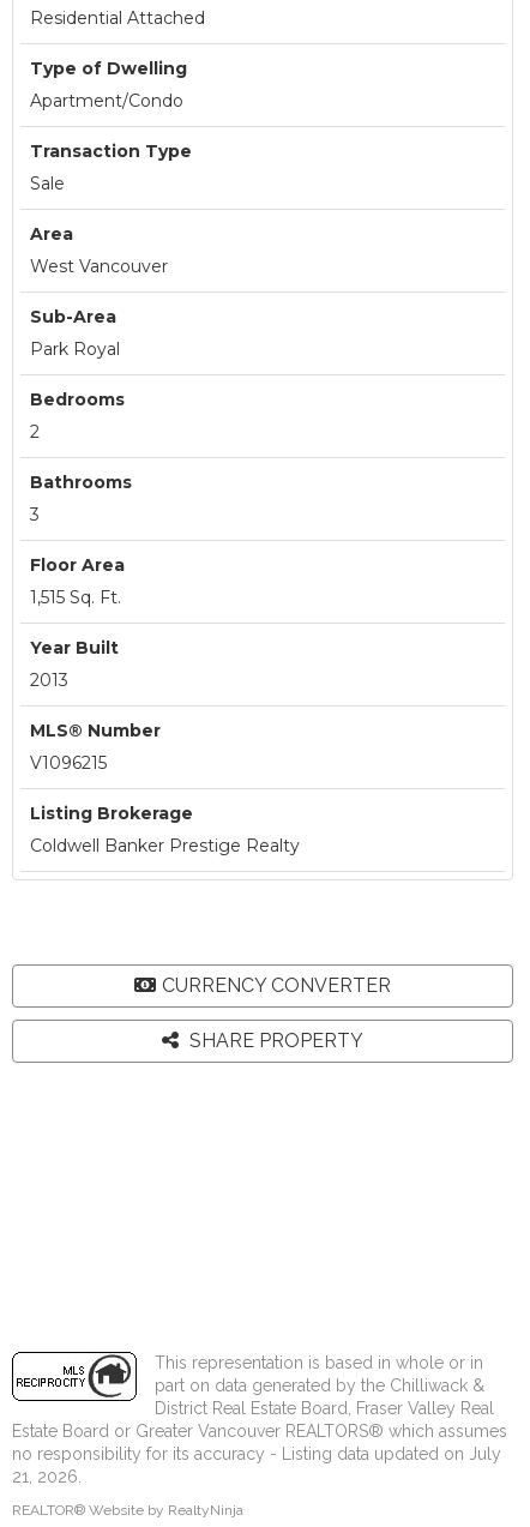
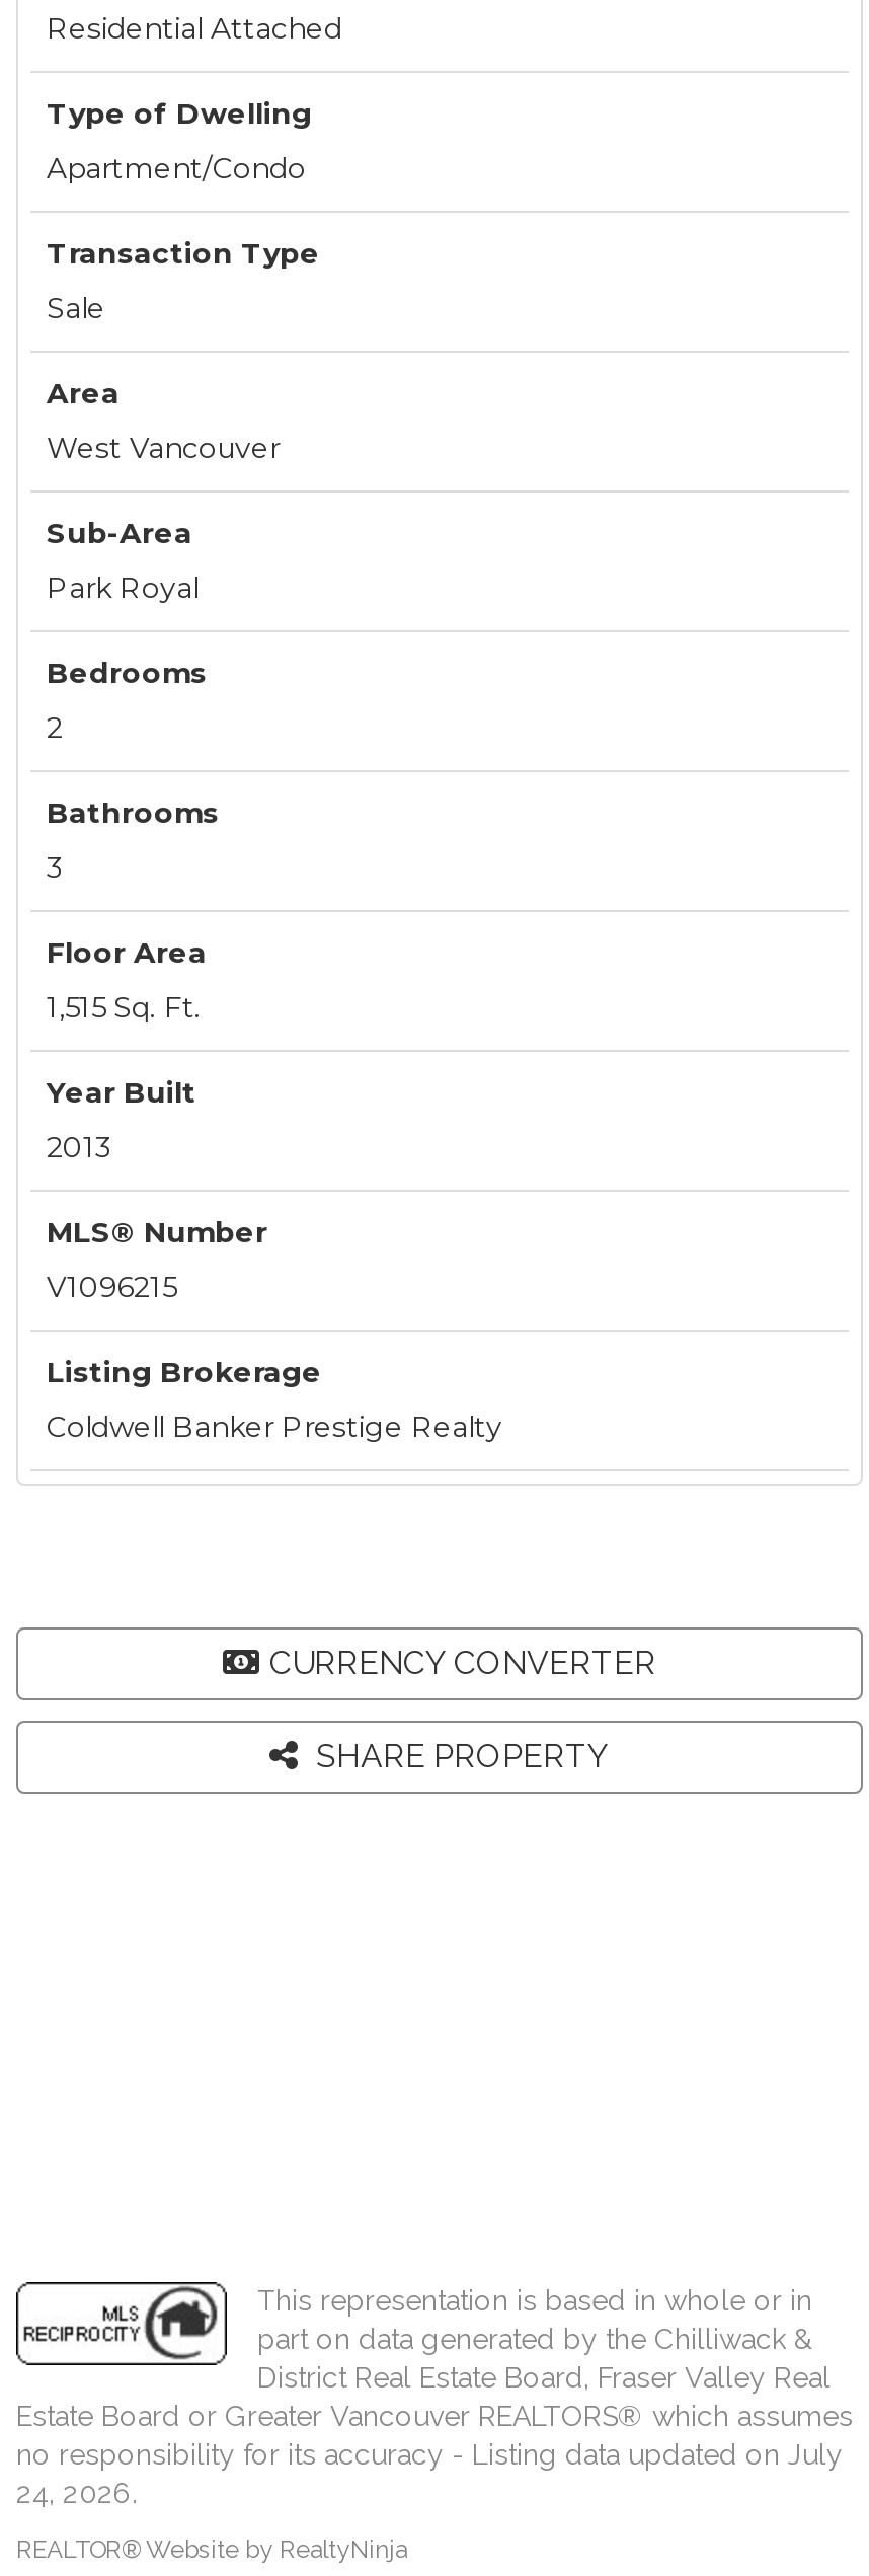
- 21, 2026.
+ 24, 2026.
